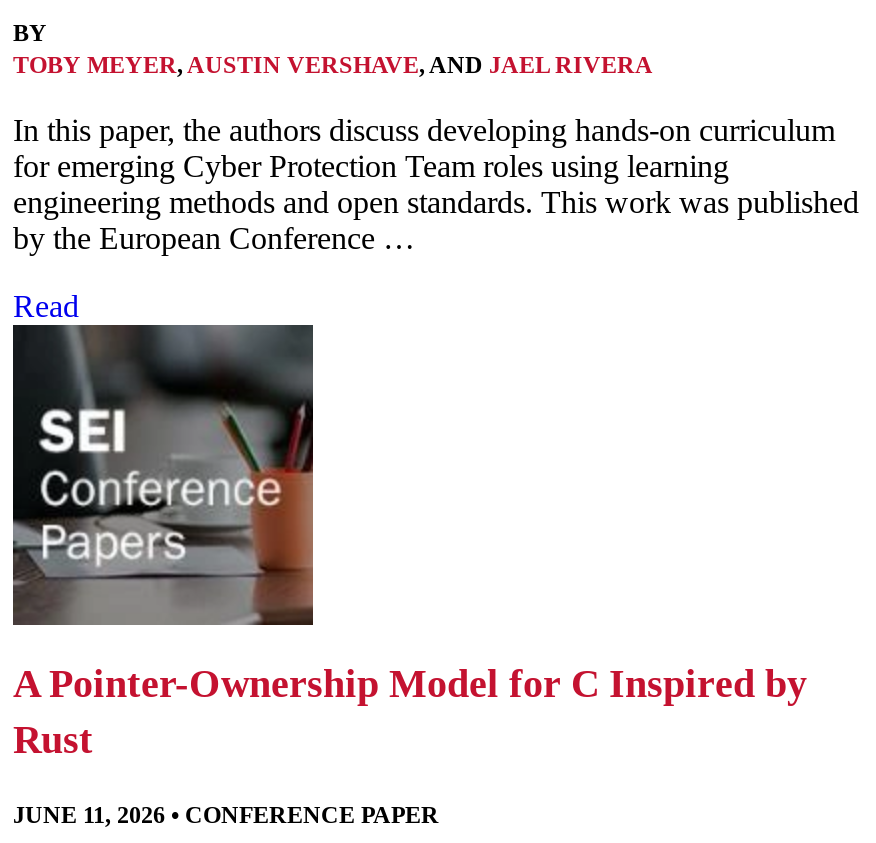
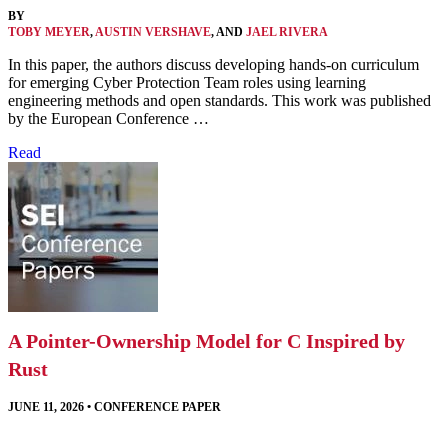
- [image]
+ [image]
